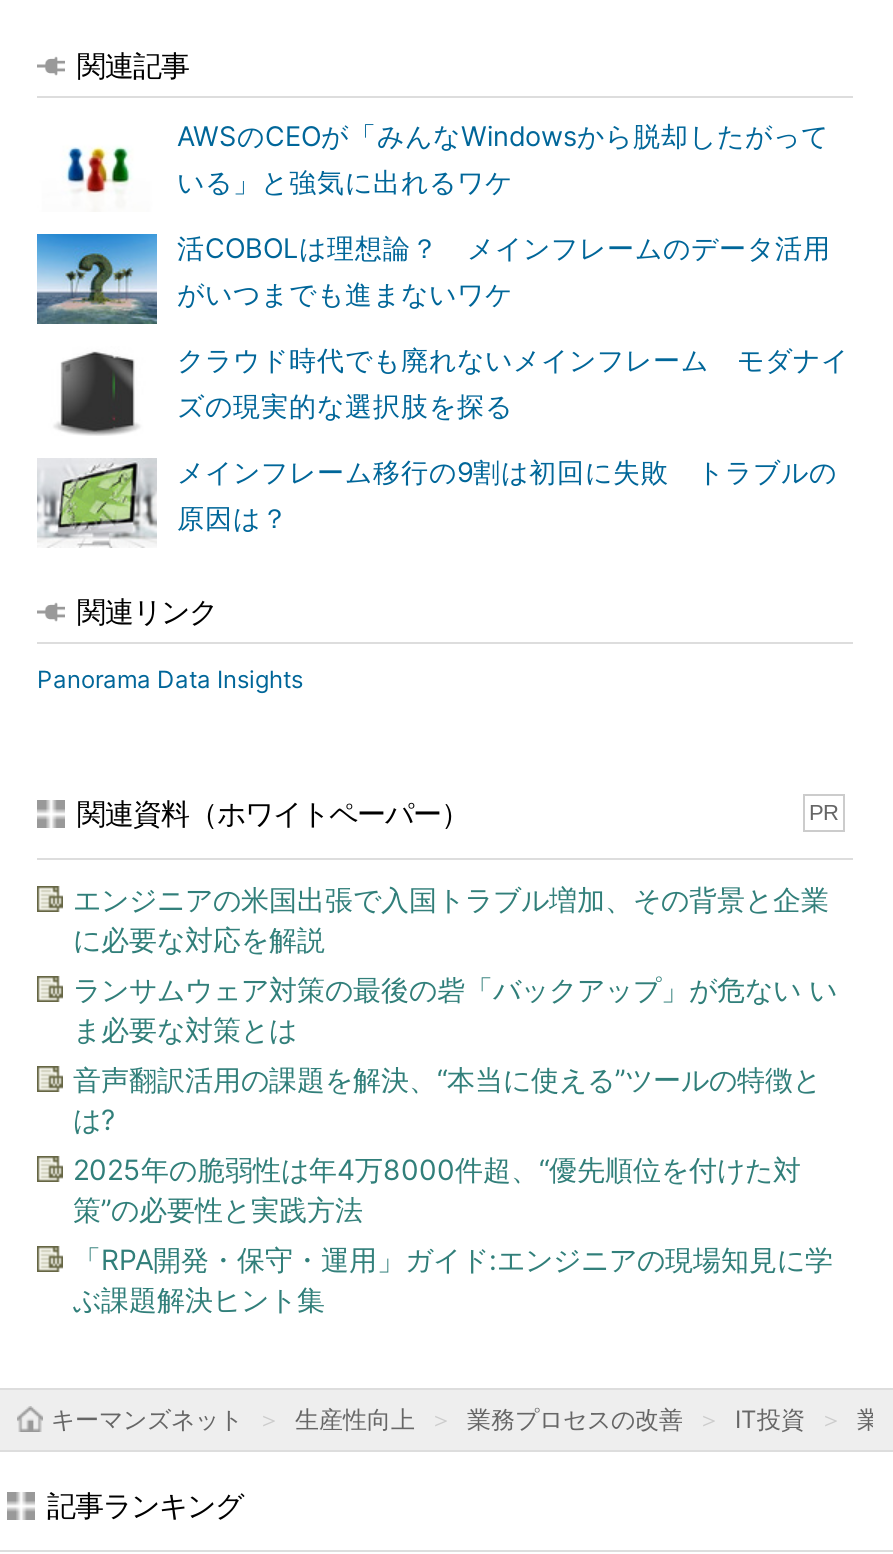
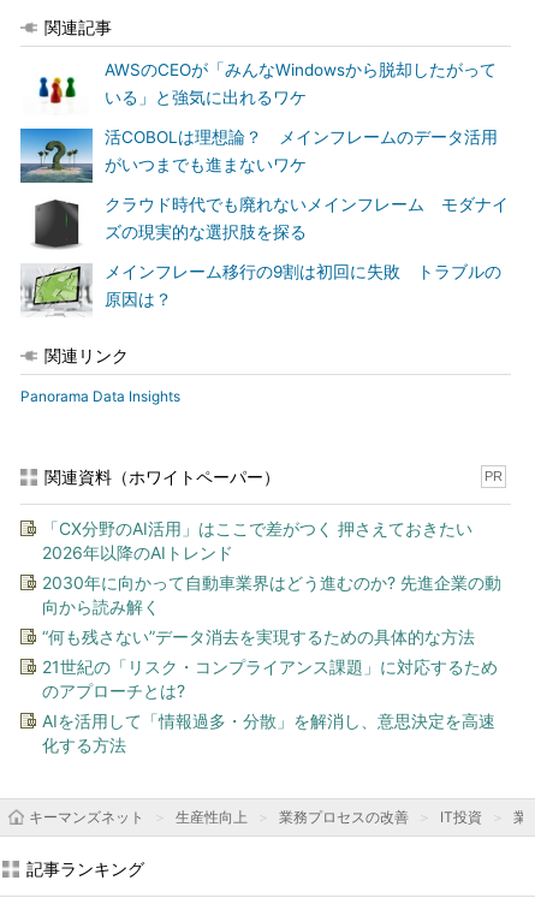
- エンジニアの米国出張で入国トラブル増加、その背景と企業
- に必要な対応を解説
+ 「CX分野のAI活用」はここで差がつく 押さえておきたい
+ 2026年以降のAIトレンド

- ランサムウェア対策の最後の砦「バックアップ」が危ない い
- ま必要な対策とは
+ 2030年に向かって自動車業界はどう進むのか? 先進企業の動
+ 向から読み解く

- 音声翻訳活用の課題を解決、“本当に使える”ツールの特徴と
- は?
+ “何も残さない”データ消去を実現するための具体的な方法

- 2025年の脆弱性は年4万8000件超、“優先順位を付けた対
- 策”の必要性と実践方法
+ 21世紀の「リスク・コンプライアンス課題」に対応するため
+ のアプローチとは?

- 「RPA開発・保守・運用」ガイド:エンジニアの現場知見に学
- ぶ課題解決ヒント集
+ AIを活用して「情報過多・分散」を解消し、意思決定を高速
+ 化する方法
